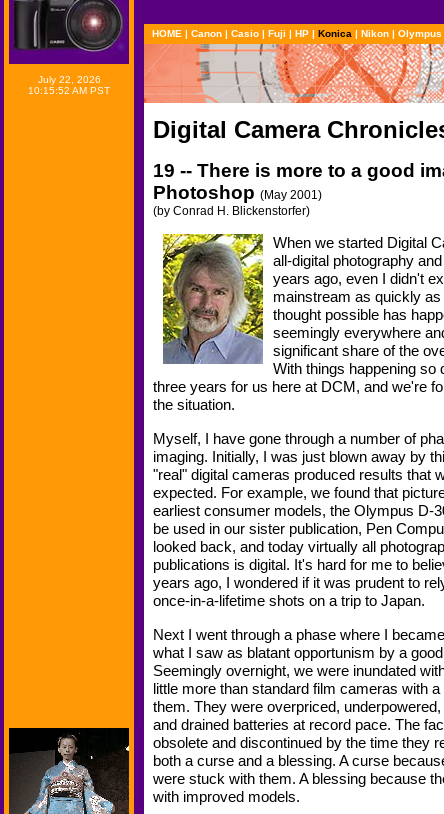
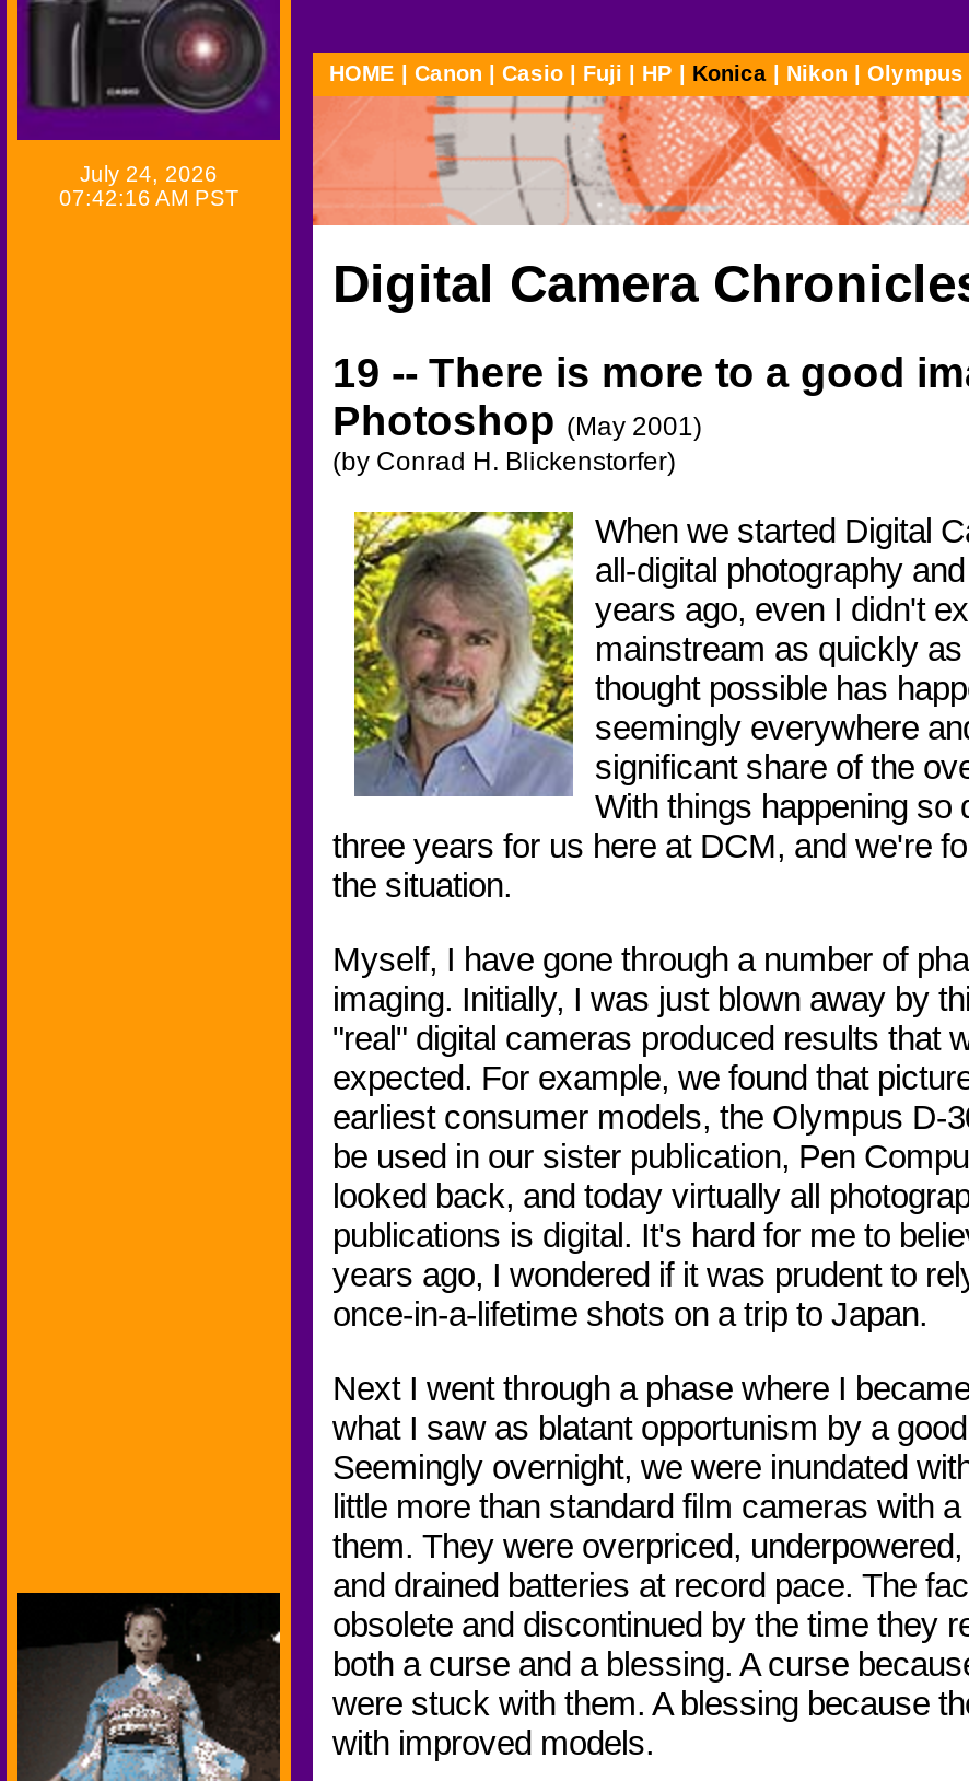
- July 22, 2026
+ July 24, 2026

- 10:15:52 AM PST
+ 07:42:16 AM PST
